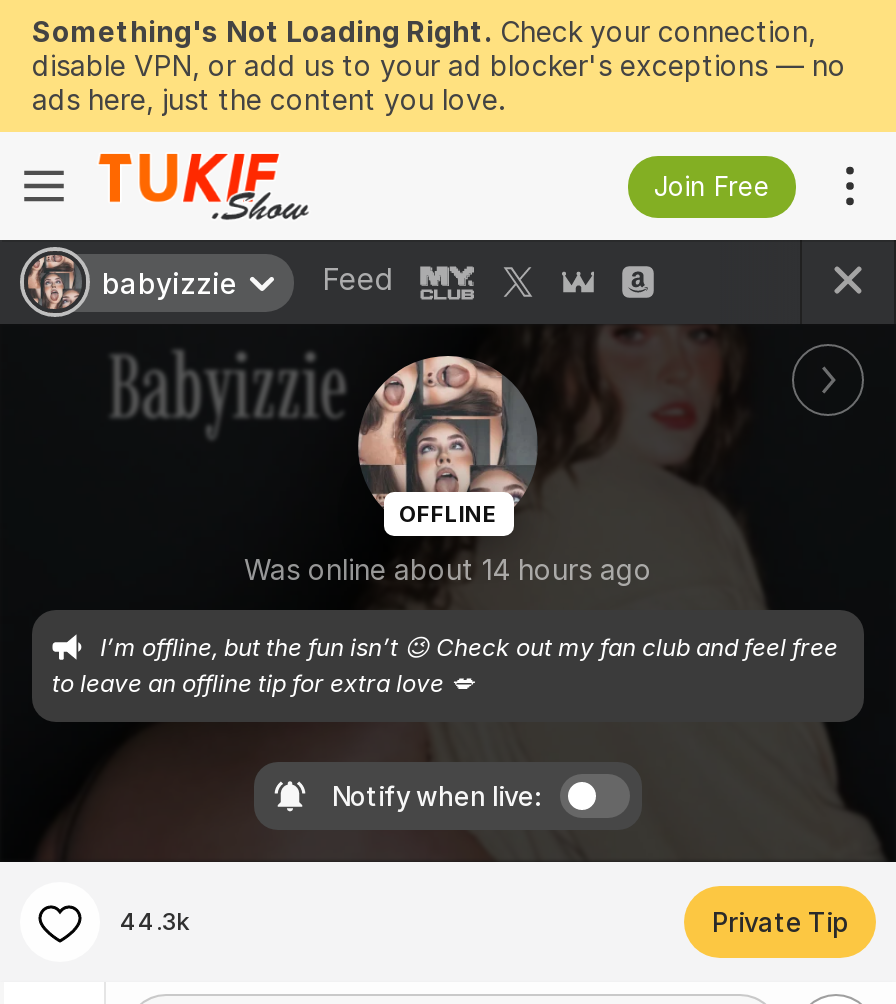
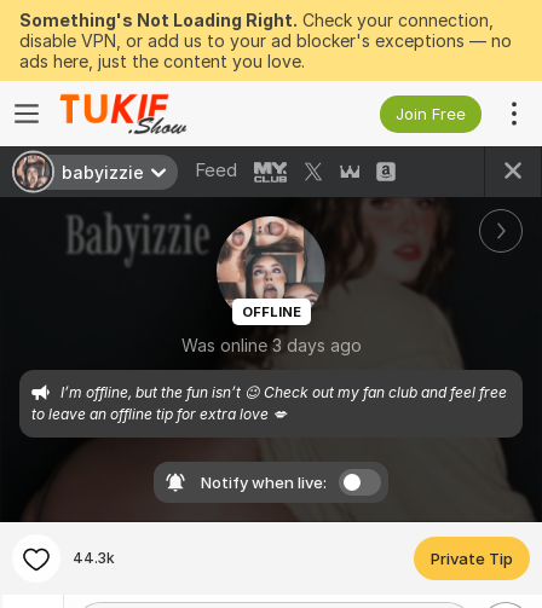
- Was online about 14 hours ago
+ Was online 3 days ago
